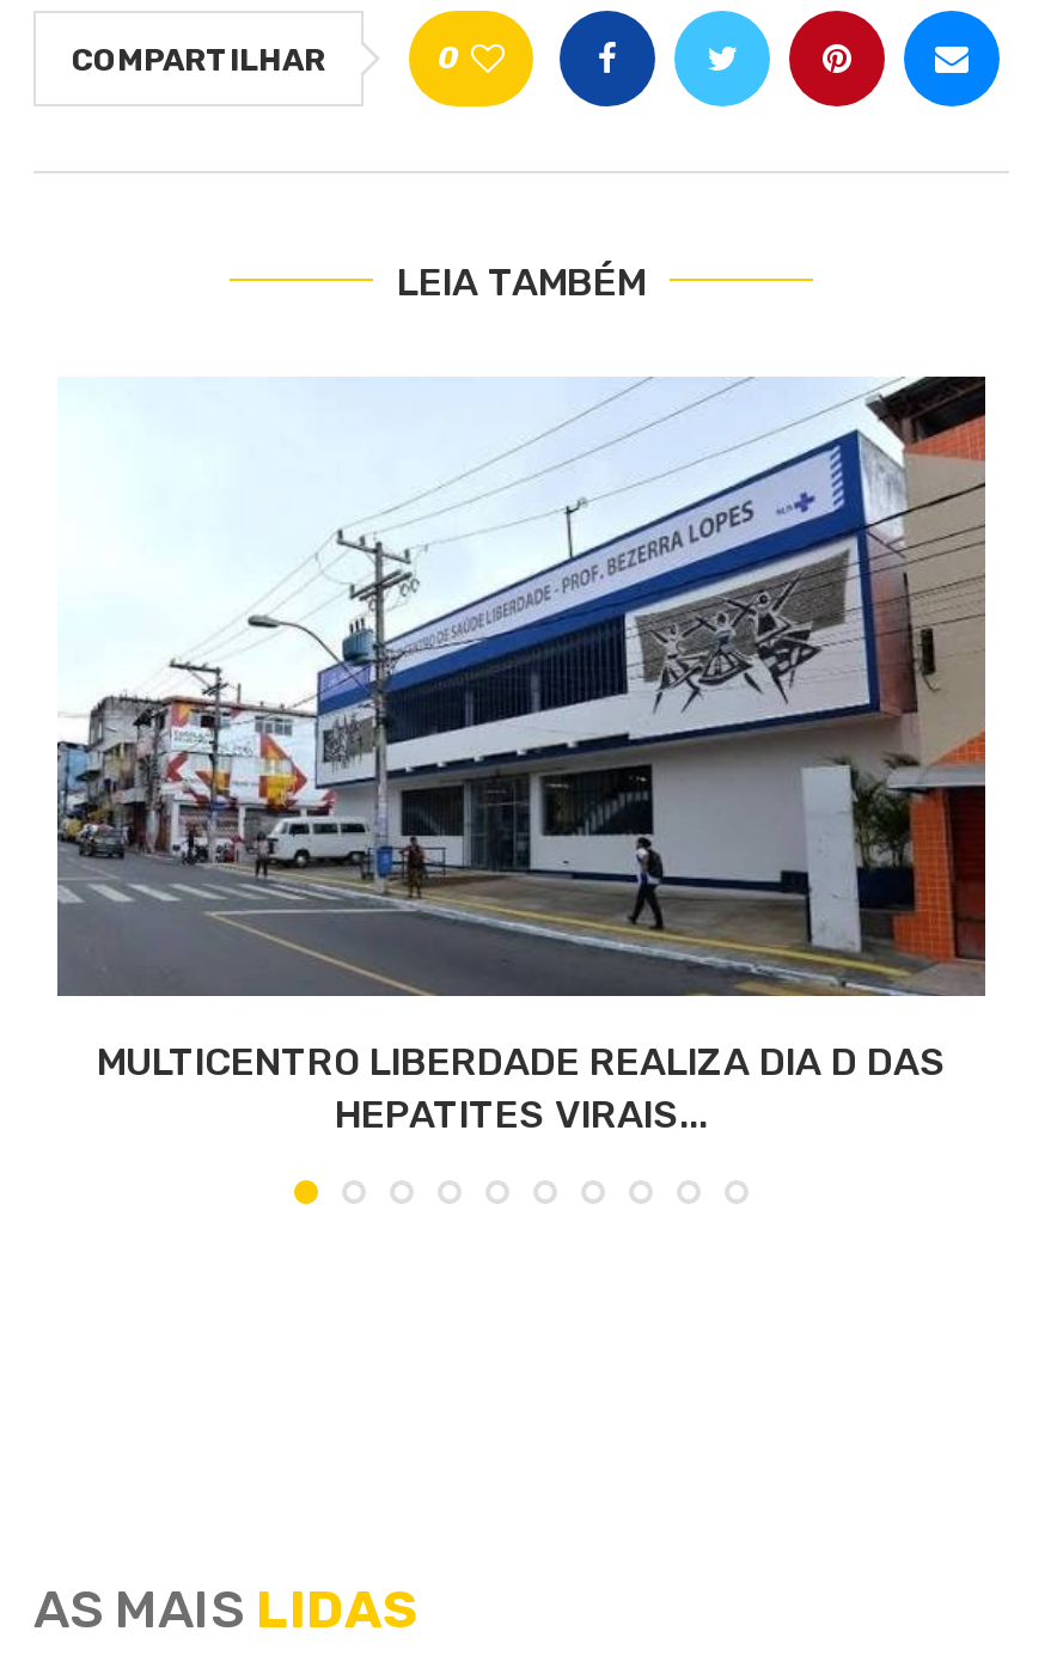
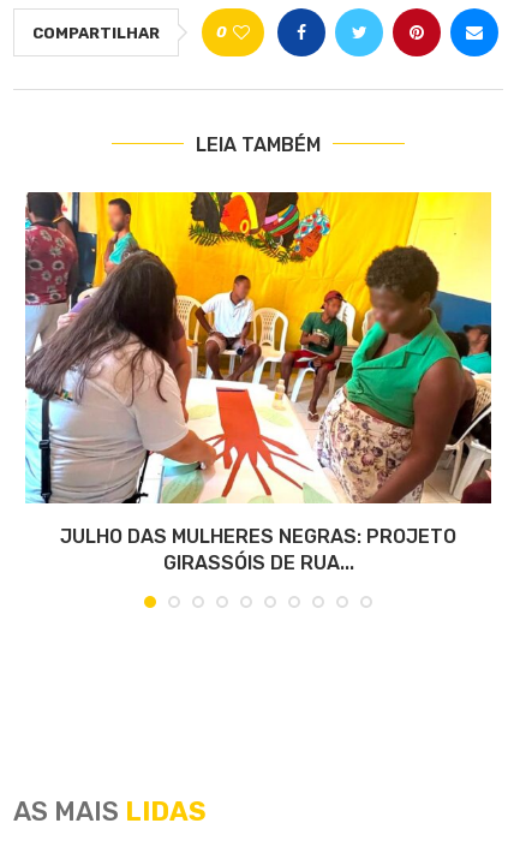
- [image]
- MULTICENTRO LIBERDADE REALIZA DIA D DAS
- HEPATITES VIRAIS...
+ [image]
+ JULHO DAS MULHERES NEGRAS: PROJETO
+ GIRASSÓIS DE RUA...
